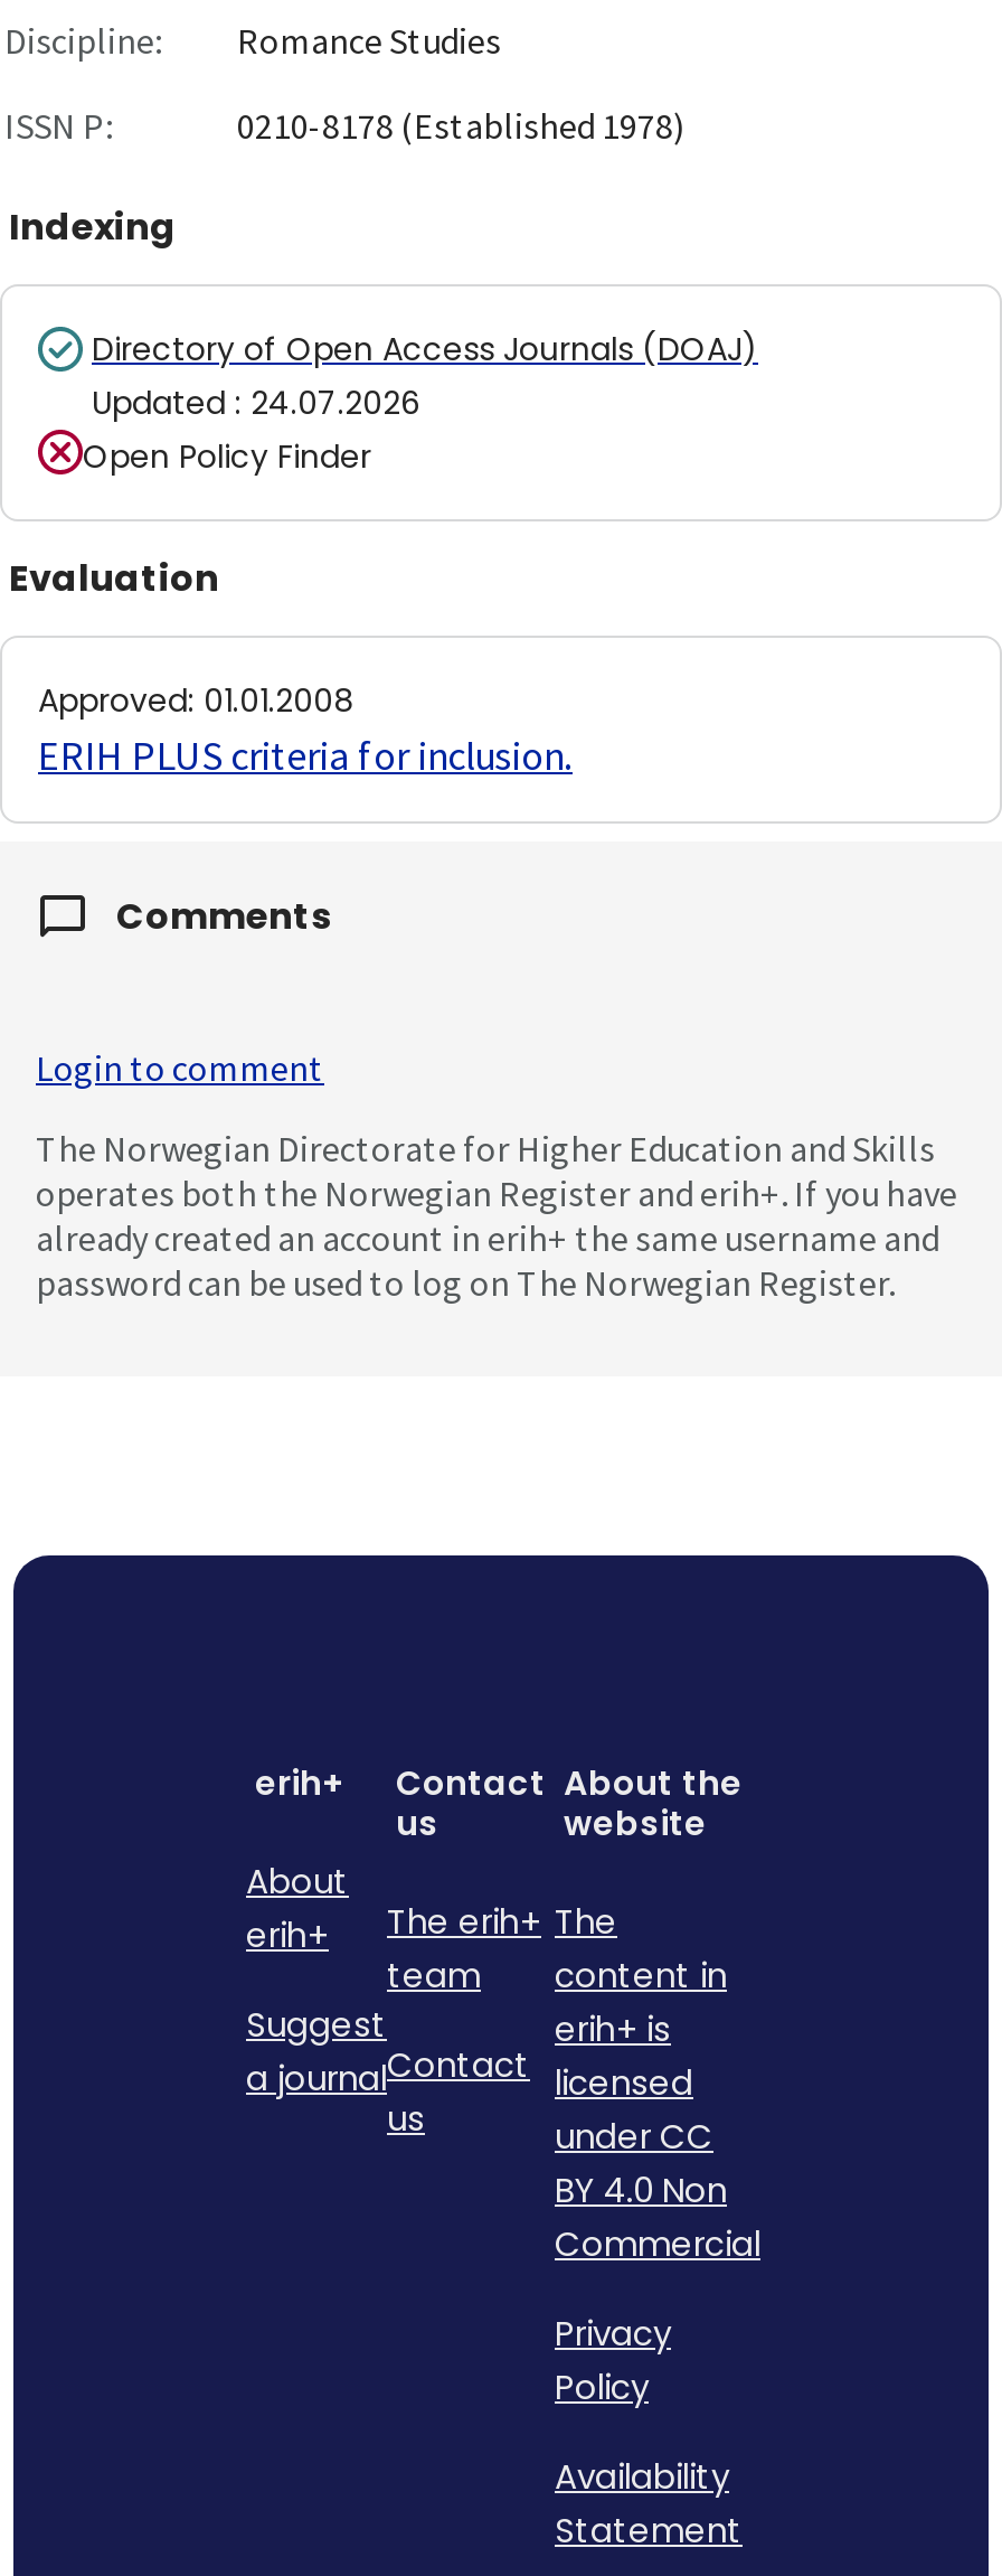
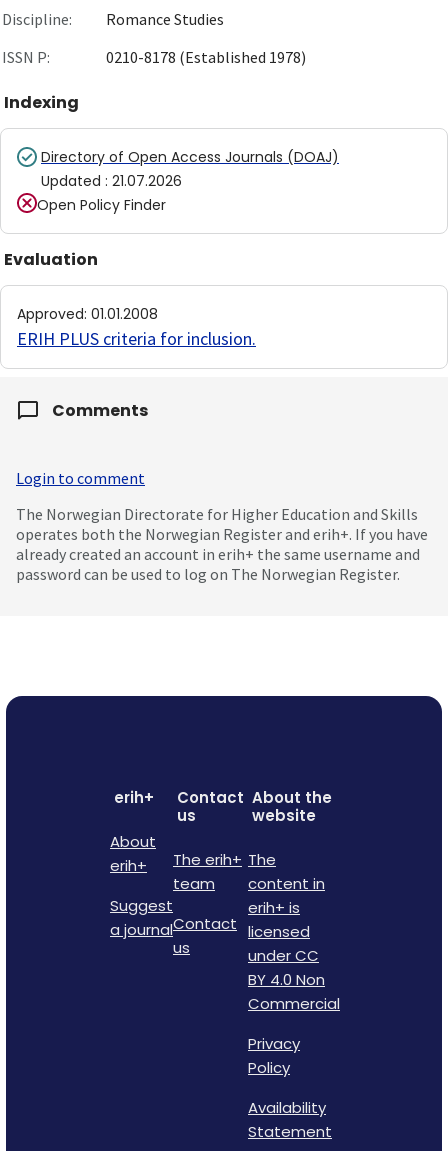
- Updated: 24.07.2026
+ Updated: 21.07.2026
